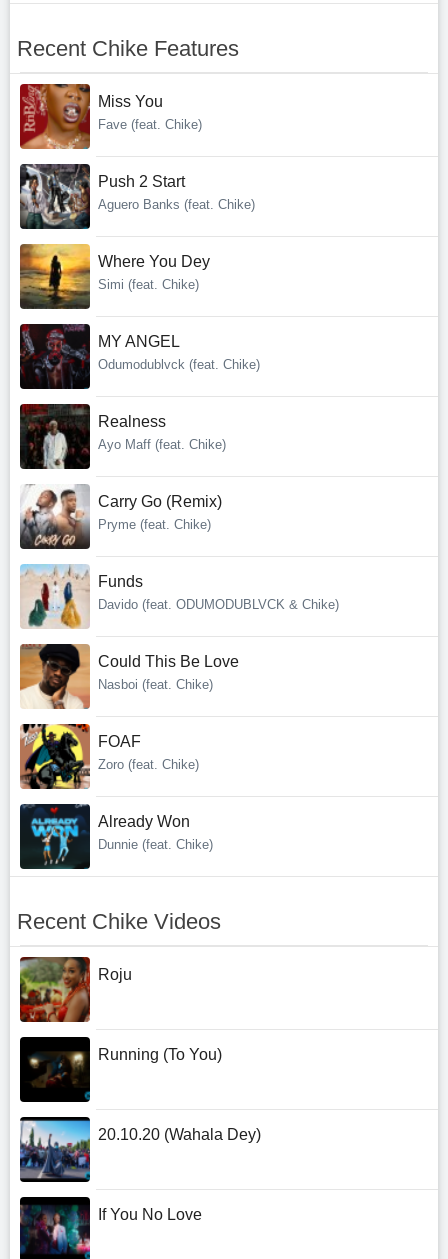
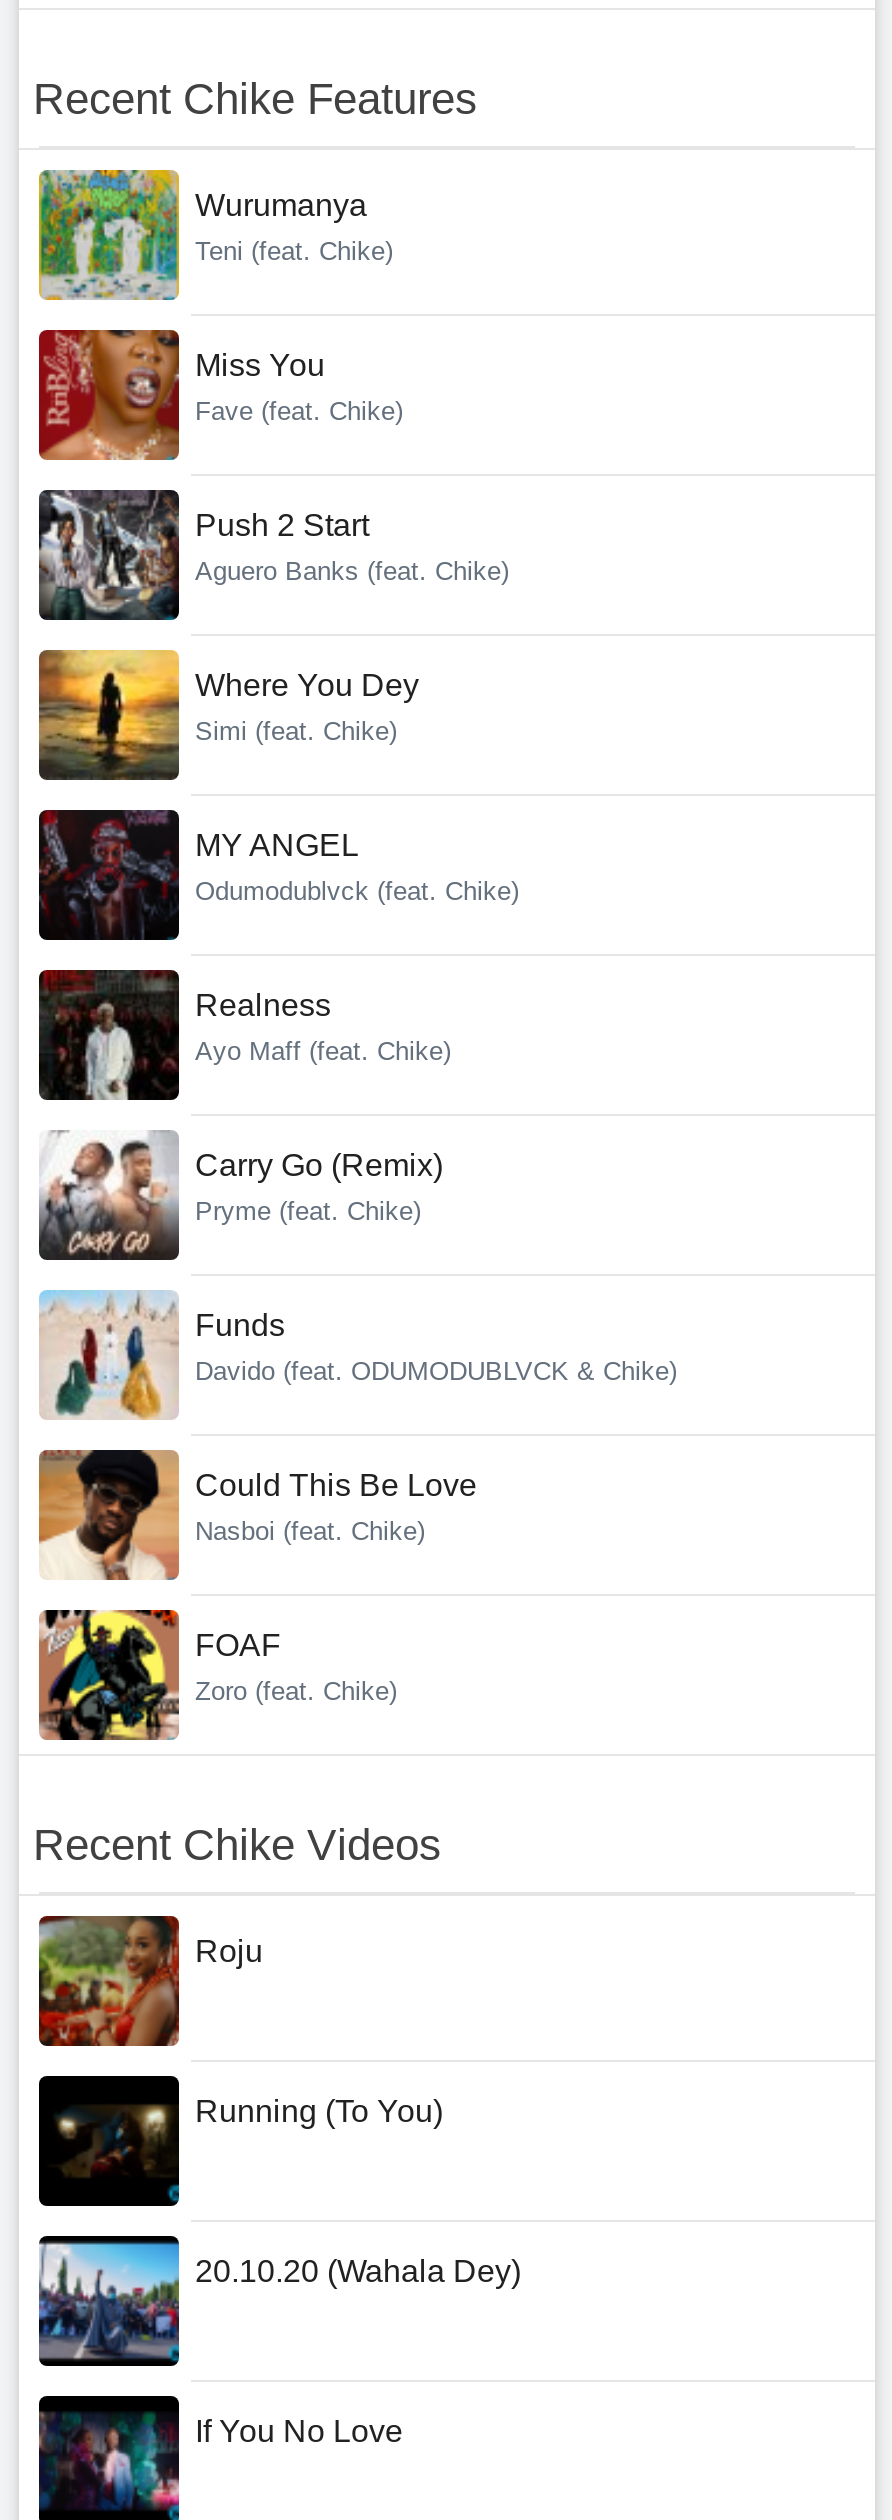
+ [image]
+ Wurumanya
+ Teni (feat. Chike)

moved down: [image] | Miss You | Fave (feat. Chike) | ... | FOAF | Zoro (feat. Chike)

- [image]
- Already Won
- Dunnie (feat. Chike)
